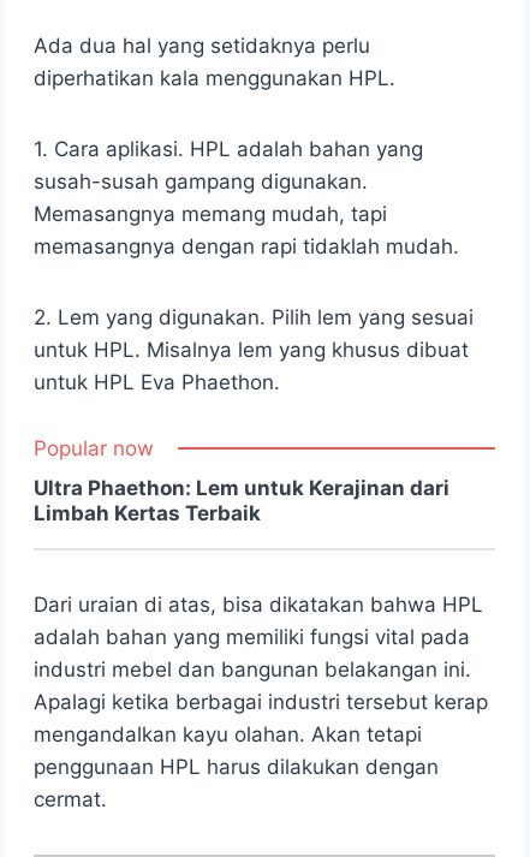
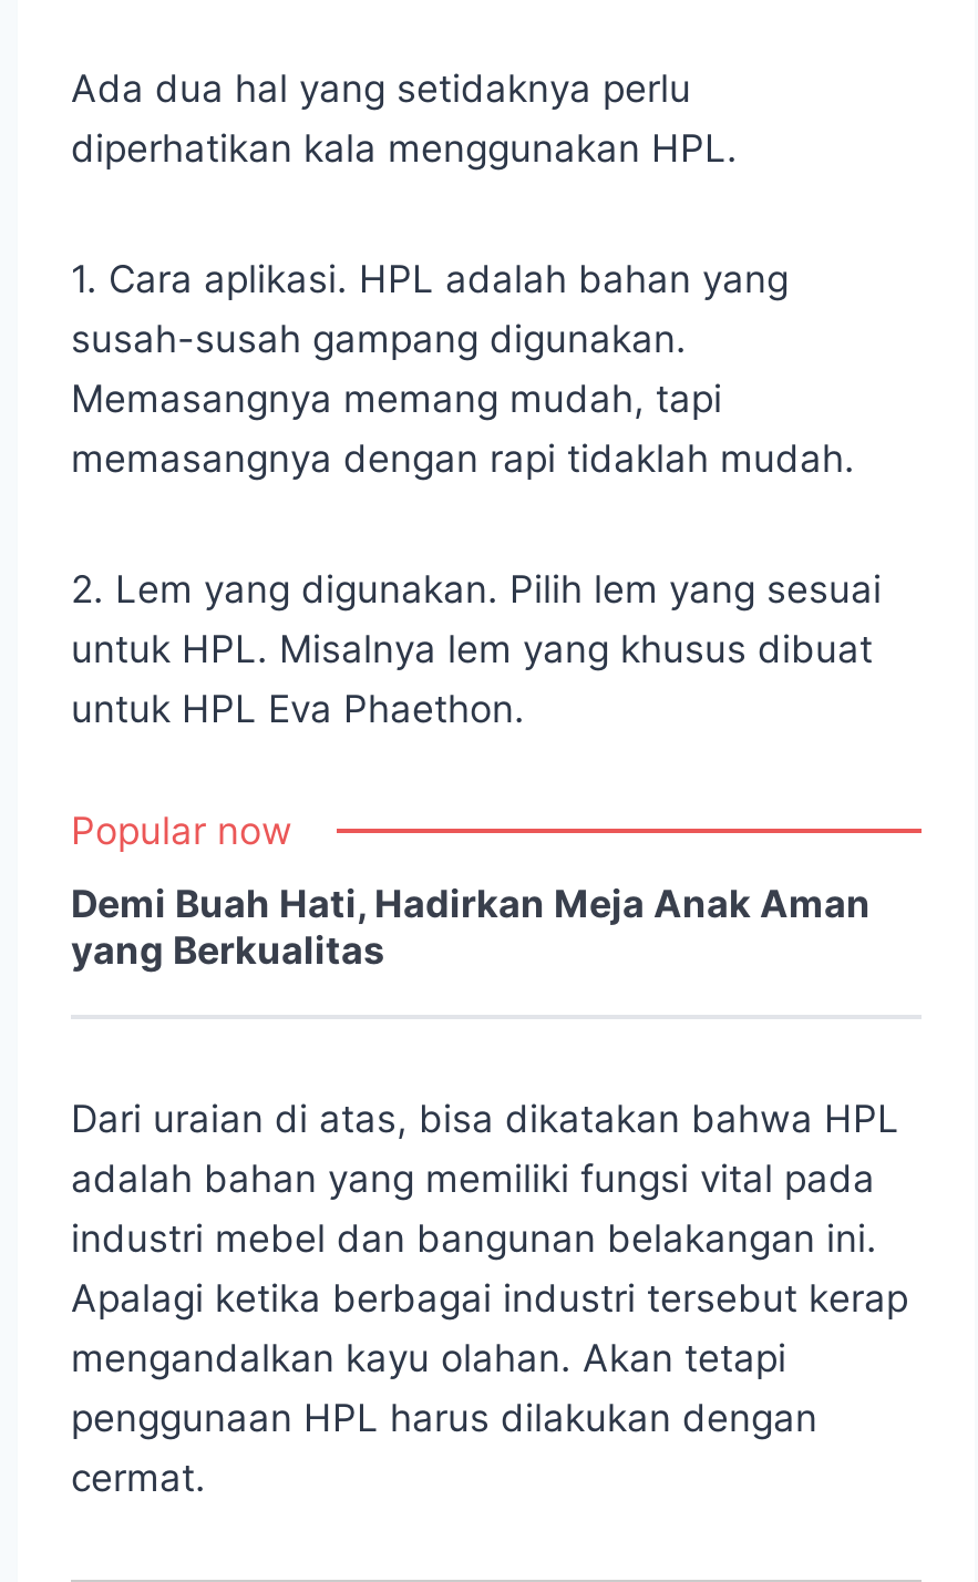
- Ultra Phaethon: Lem untuk Kerajinan dari
- Limbah Kertas Terbaik
+ Demi Buah Hati, Hadirkan Meja Anak Aman
+ yang Berkualitas
